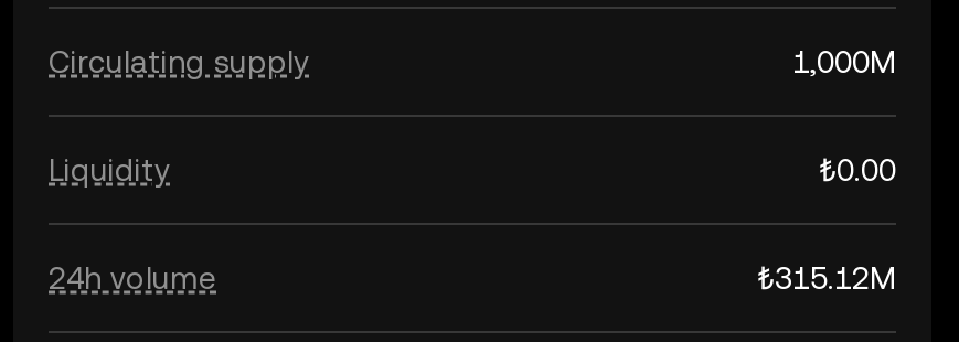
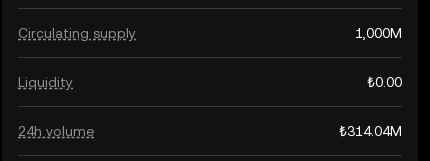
- ₺315.12M
+ ₺314.04M
